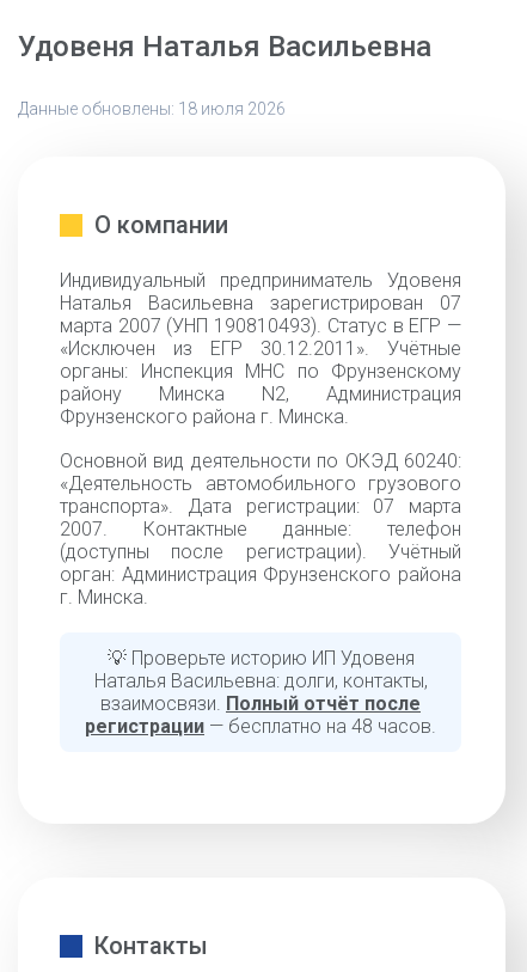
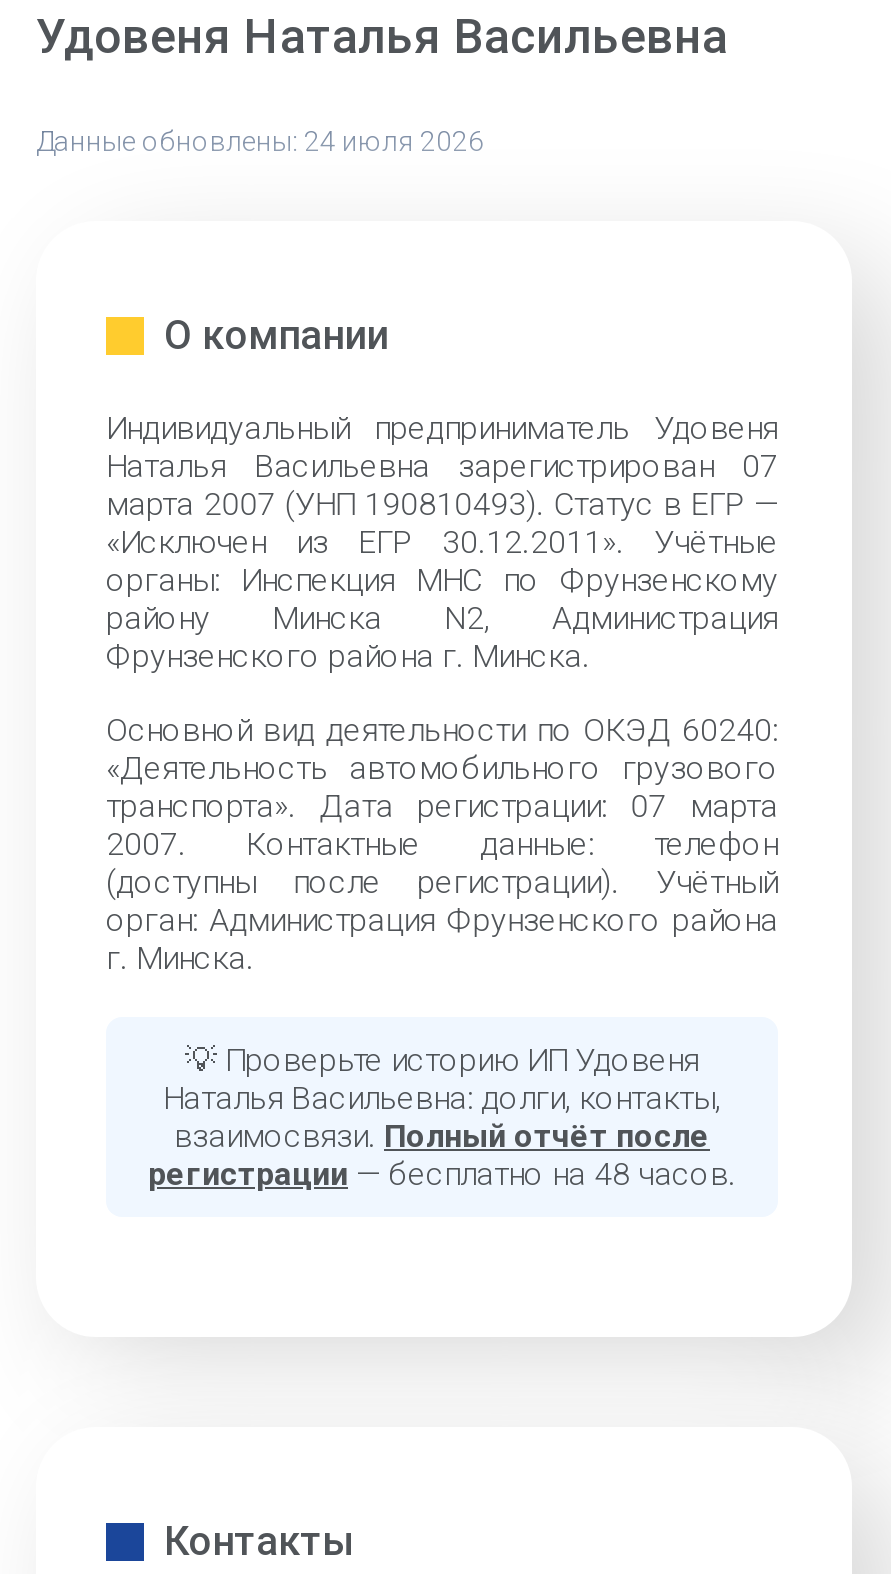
- Данные обновлены: 18 июля 2026
+ Данные обновлены: 24 июля 2026
